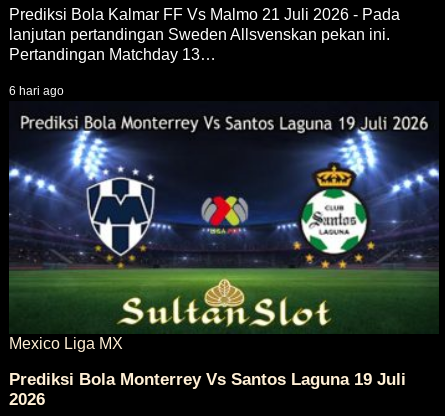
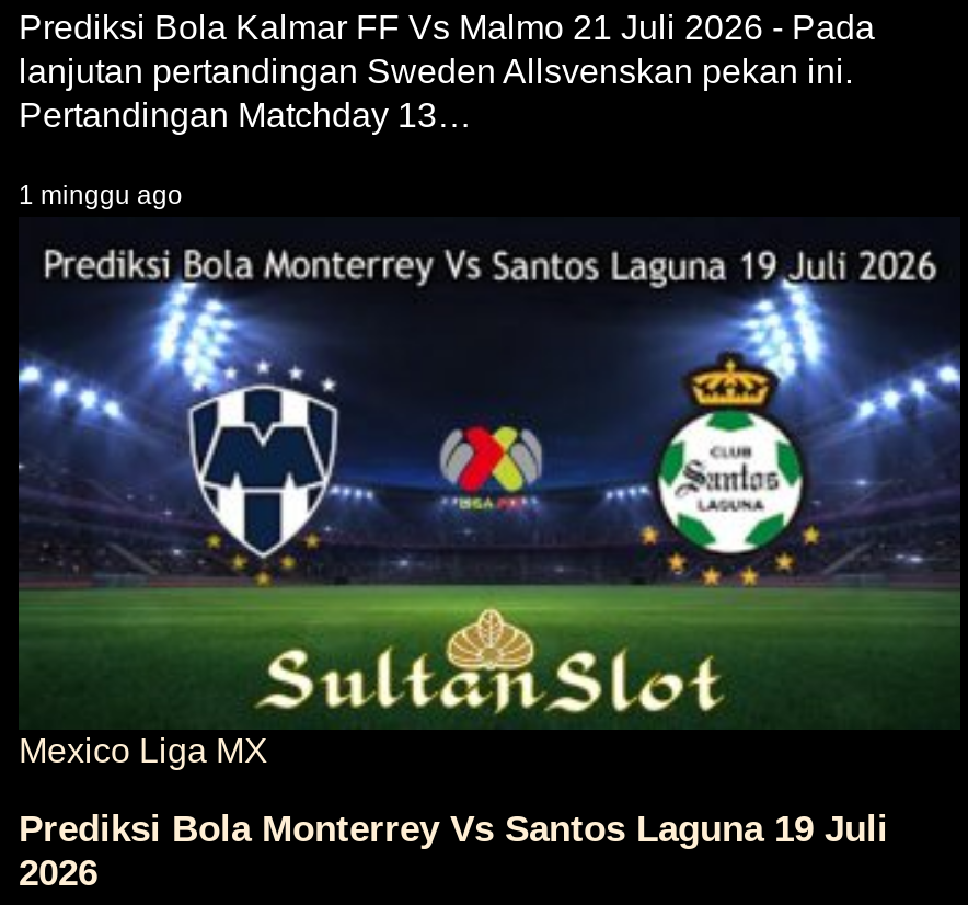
- 6 hari ago
+ 1 minggu ago
